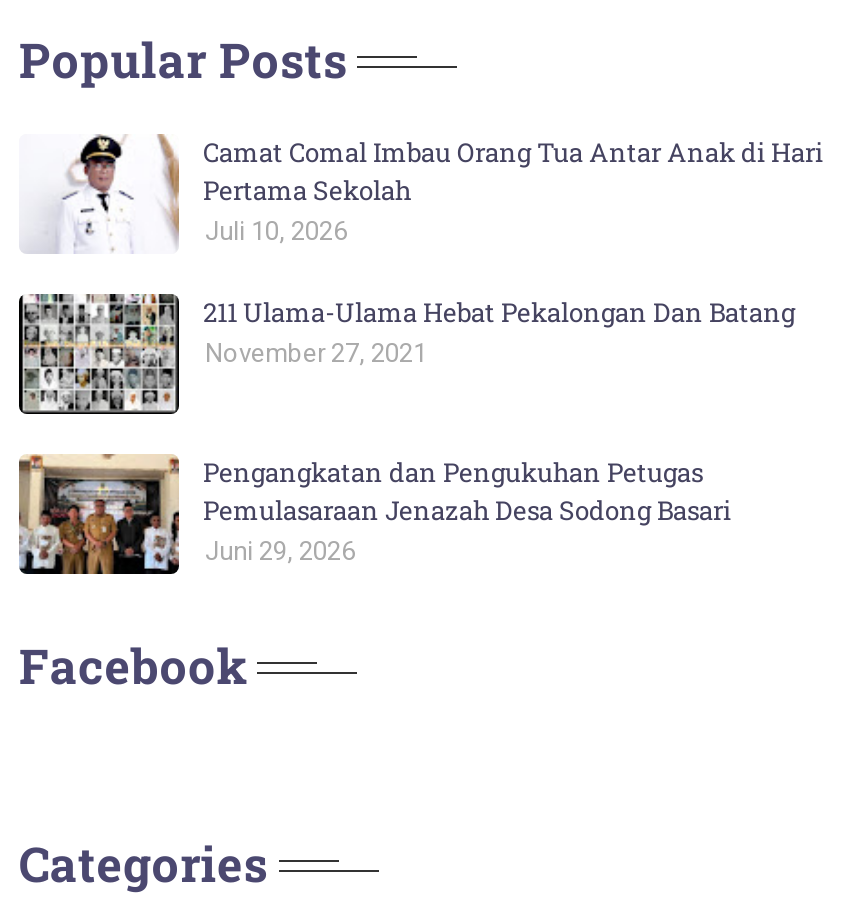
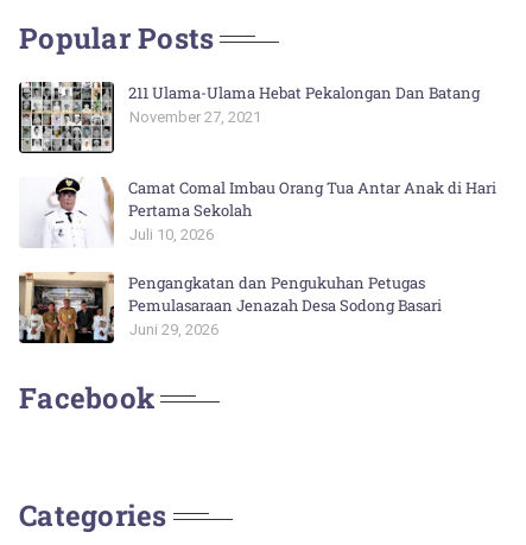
moved down: [image] | Camat Comal Imbau Orang Tua Antar Anak di Hari | Pertama Sekolah | Juli 10, 2026

moved up: [image] | 211 Ulama-Ulama Hebat Pekalongan Dan Batang | November 27, 2021
